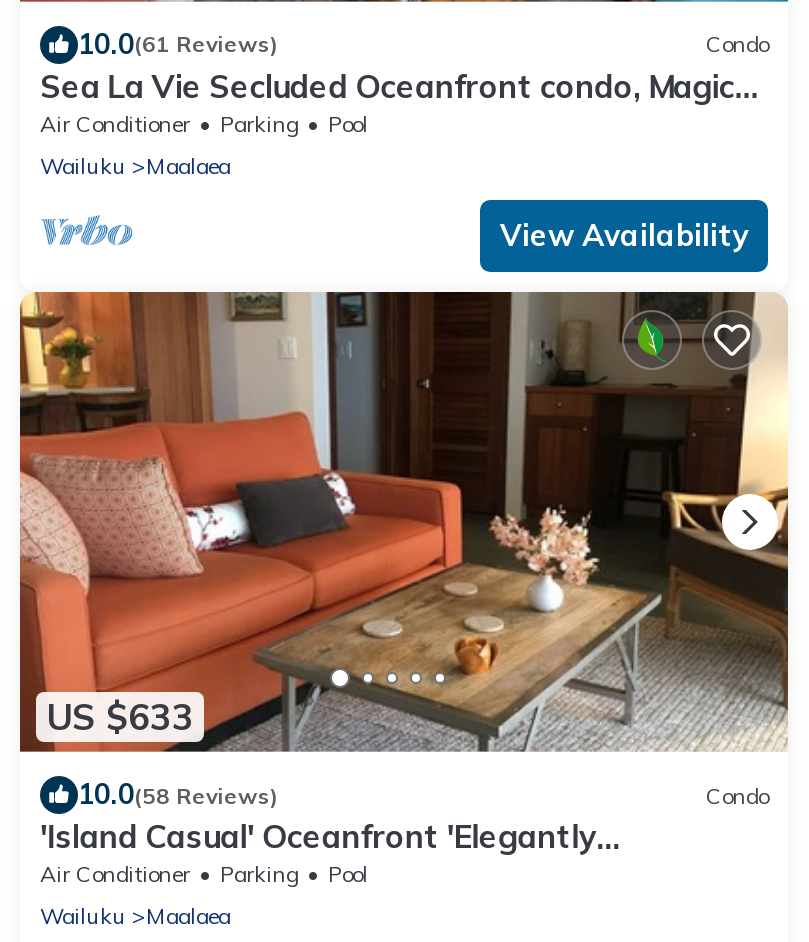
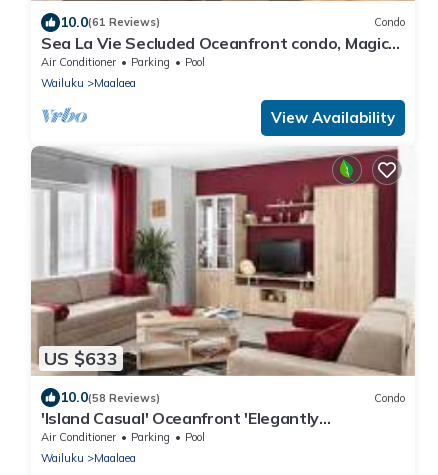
- [image]
+ [image]
